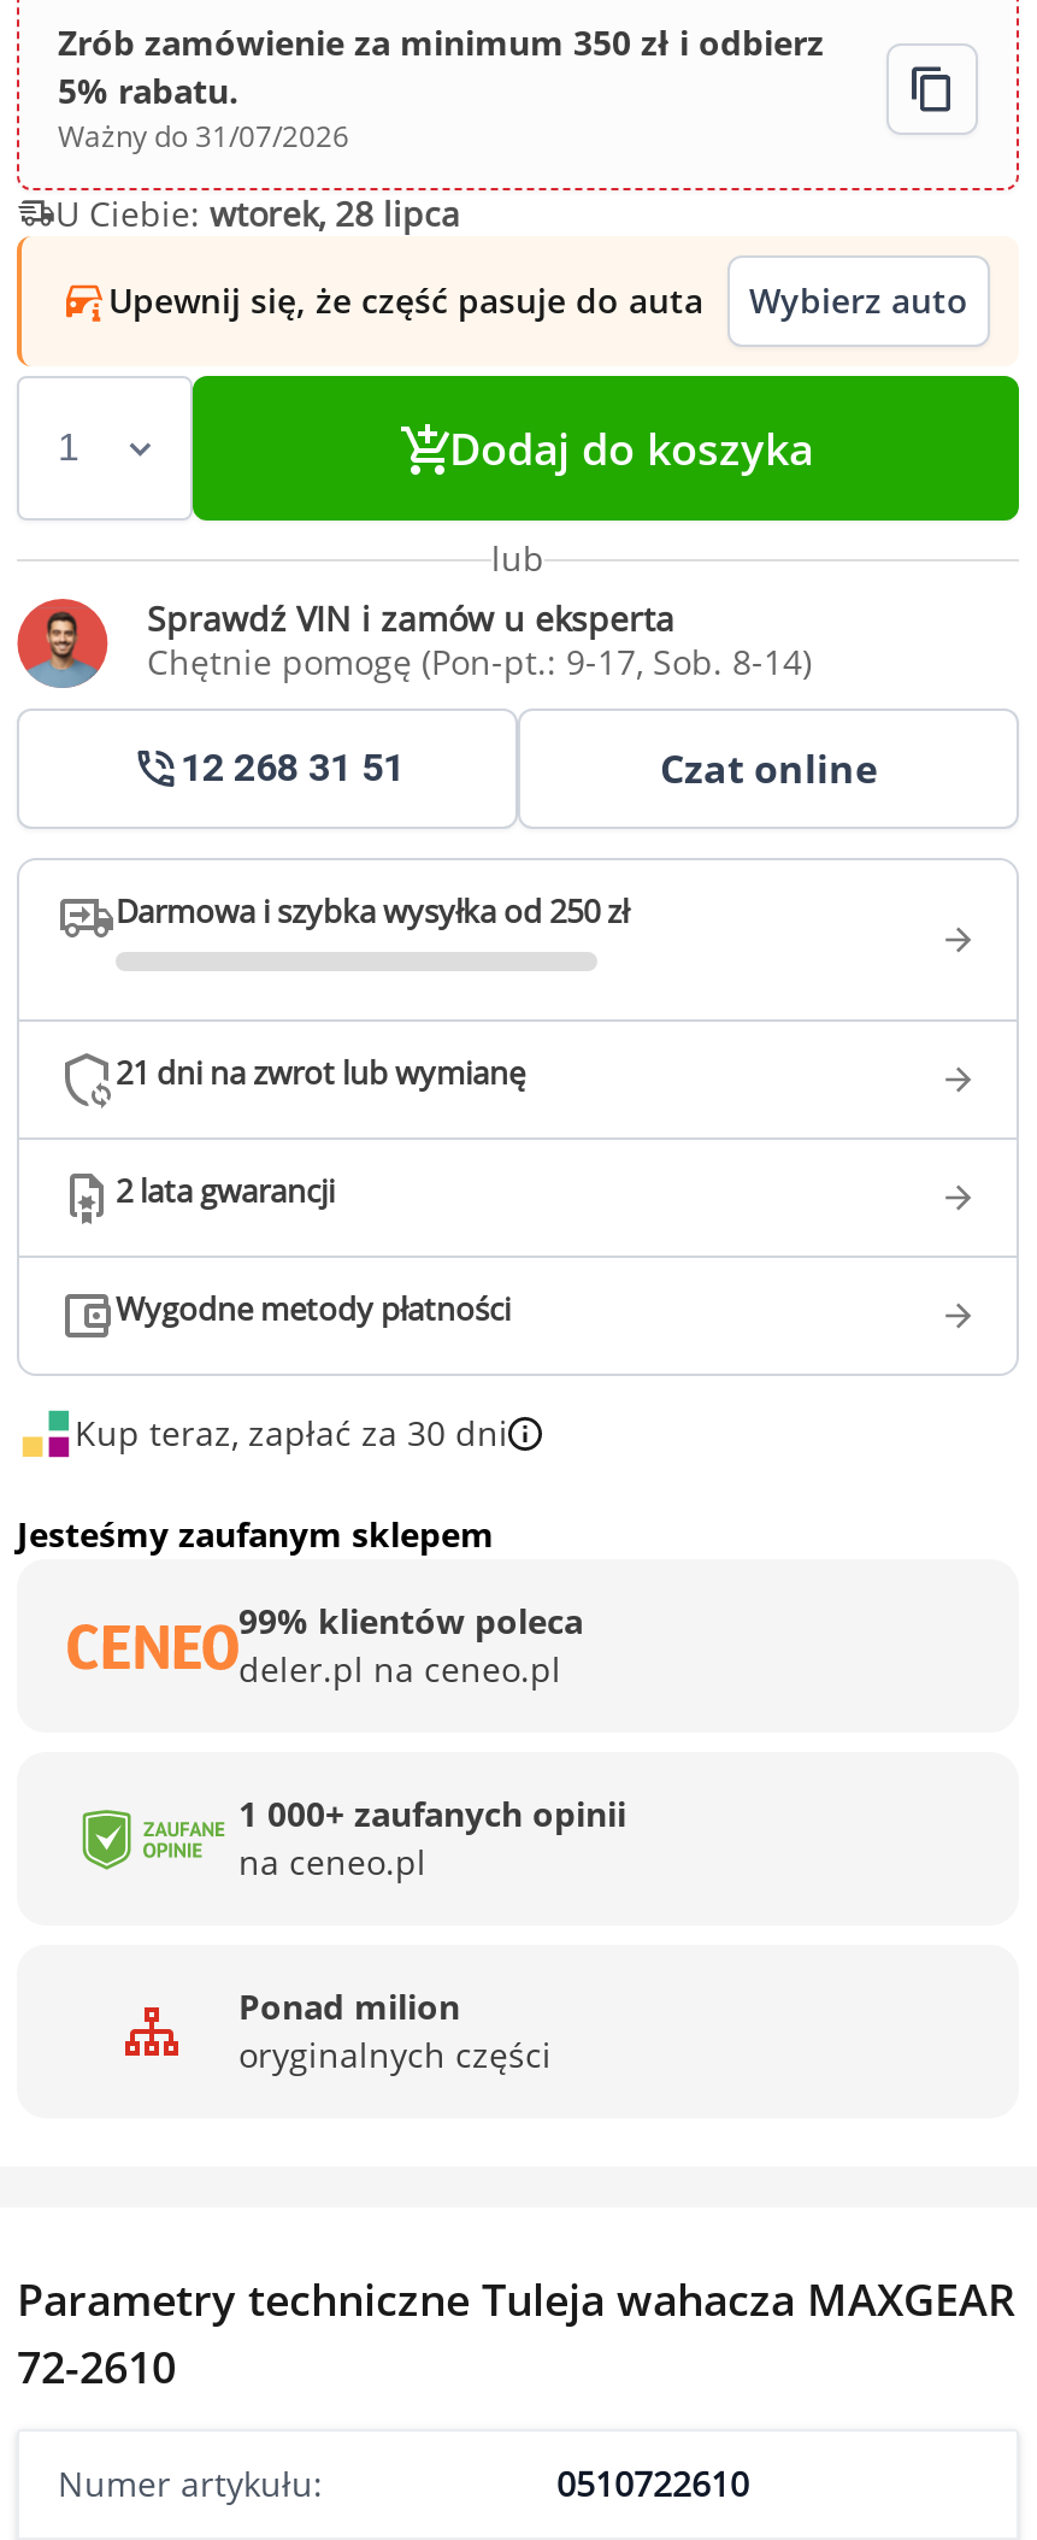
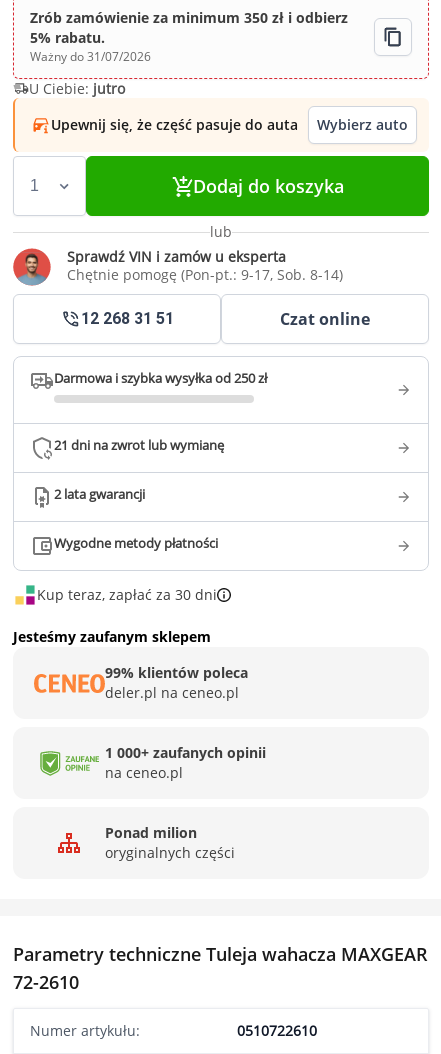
- U Ciebie:wtorek, 28 lipca
+ U Ciebie:jutro
